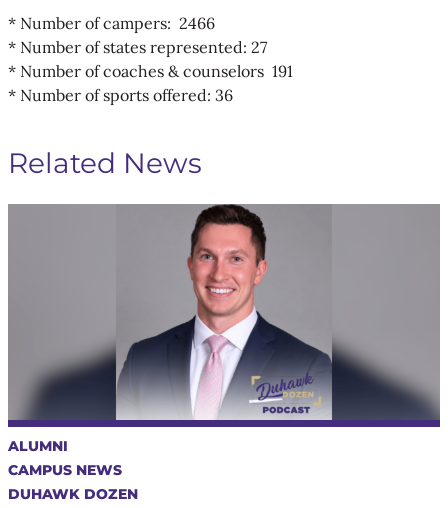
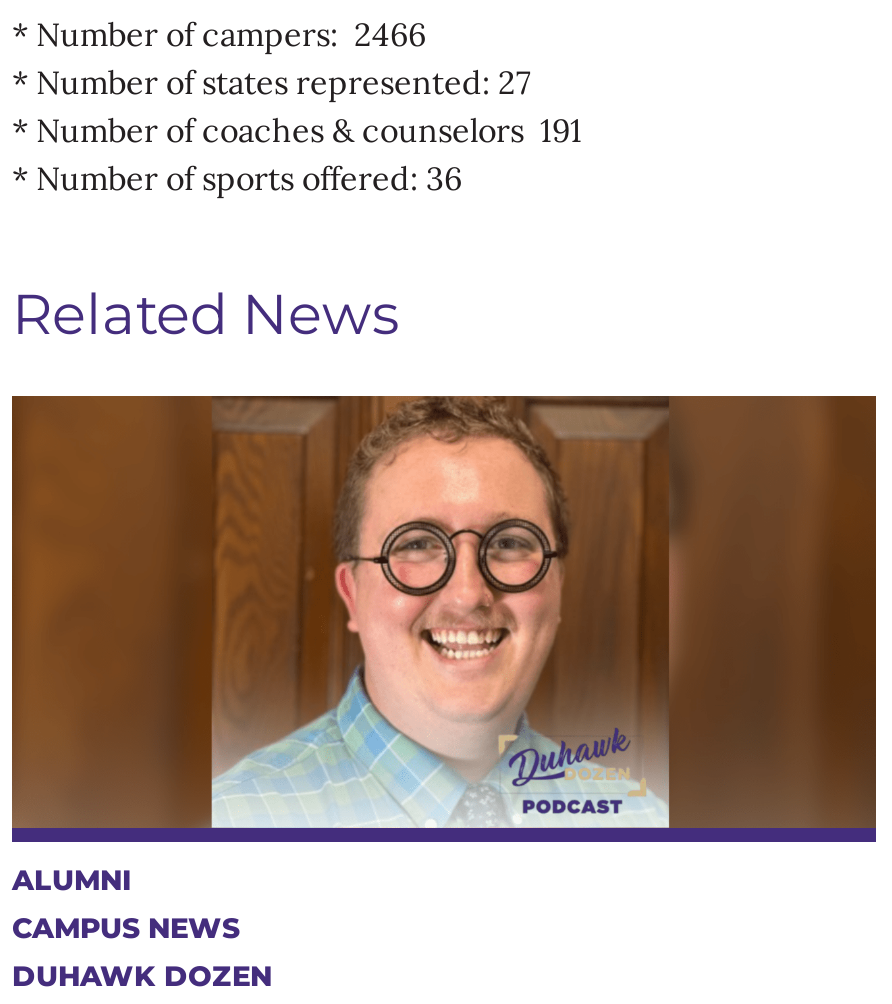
- [image]
+ [image]
